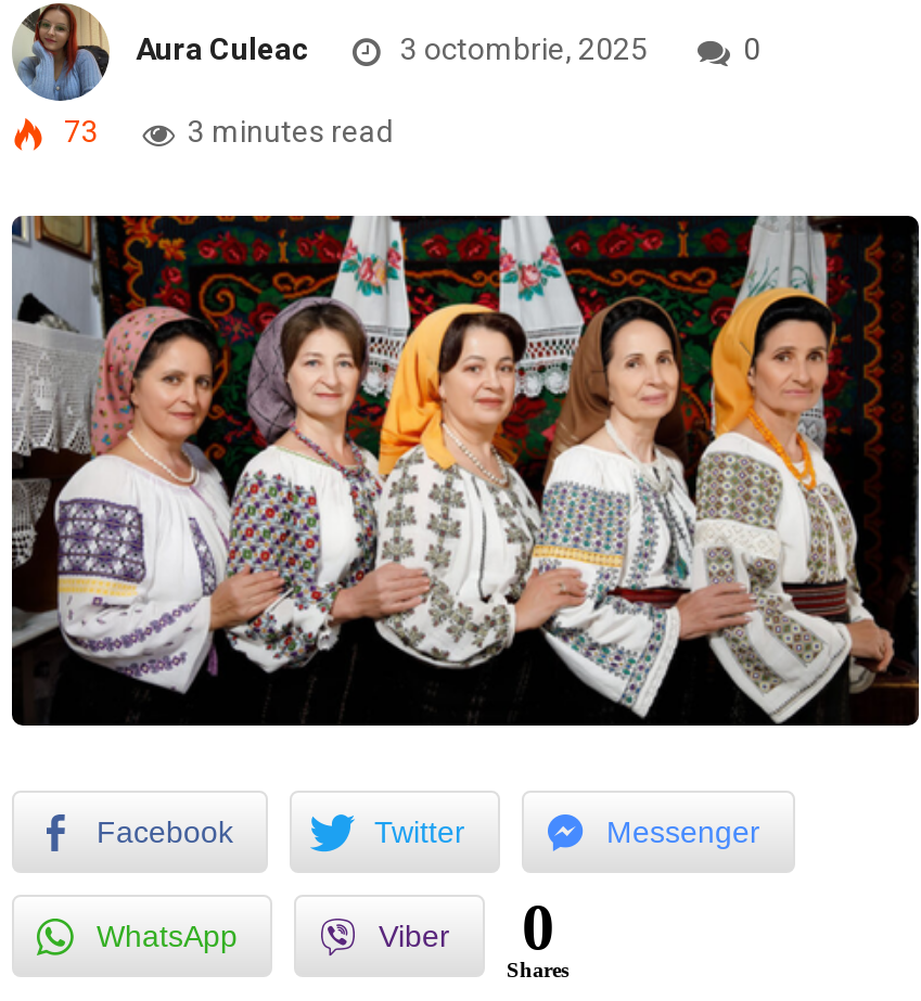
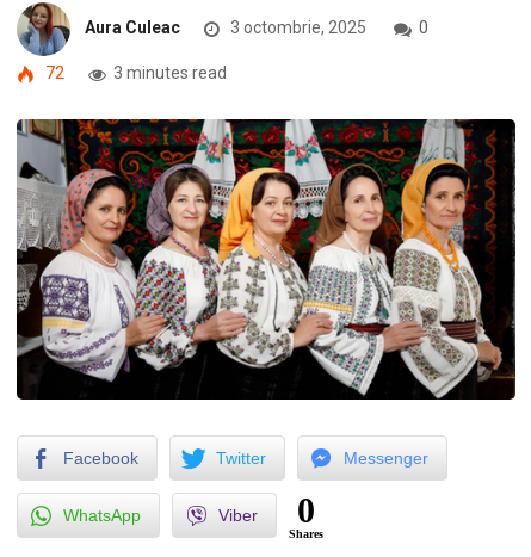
- 73
+ 72
